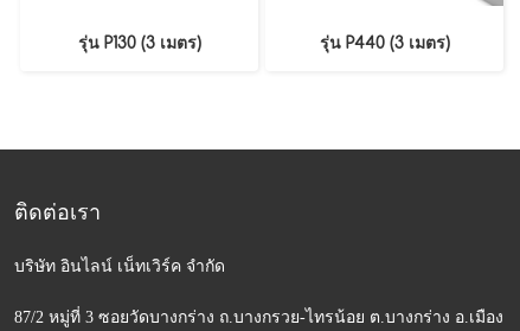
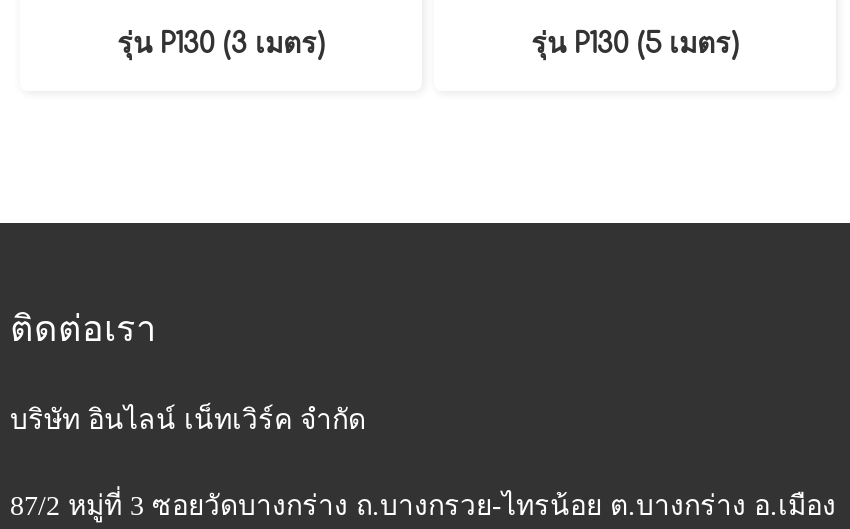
- รุ่น P440 (3 เมตร)
+ รุ่น P130 (5 เมตร)
